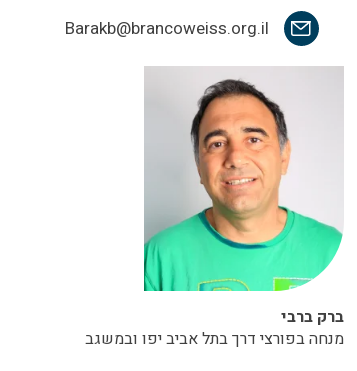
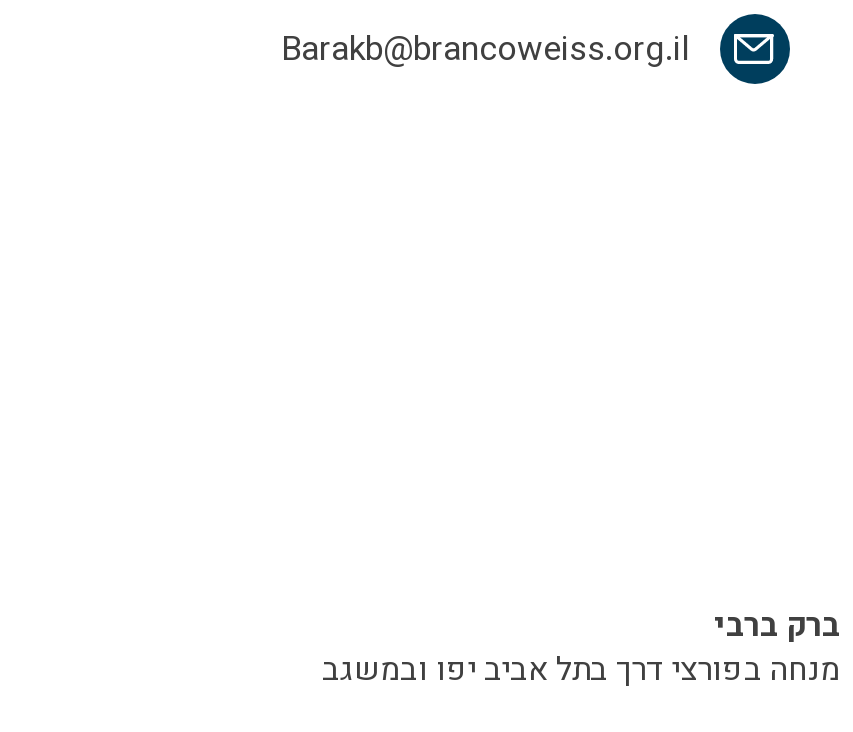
- [image]
